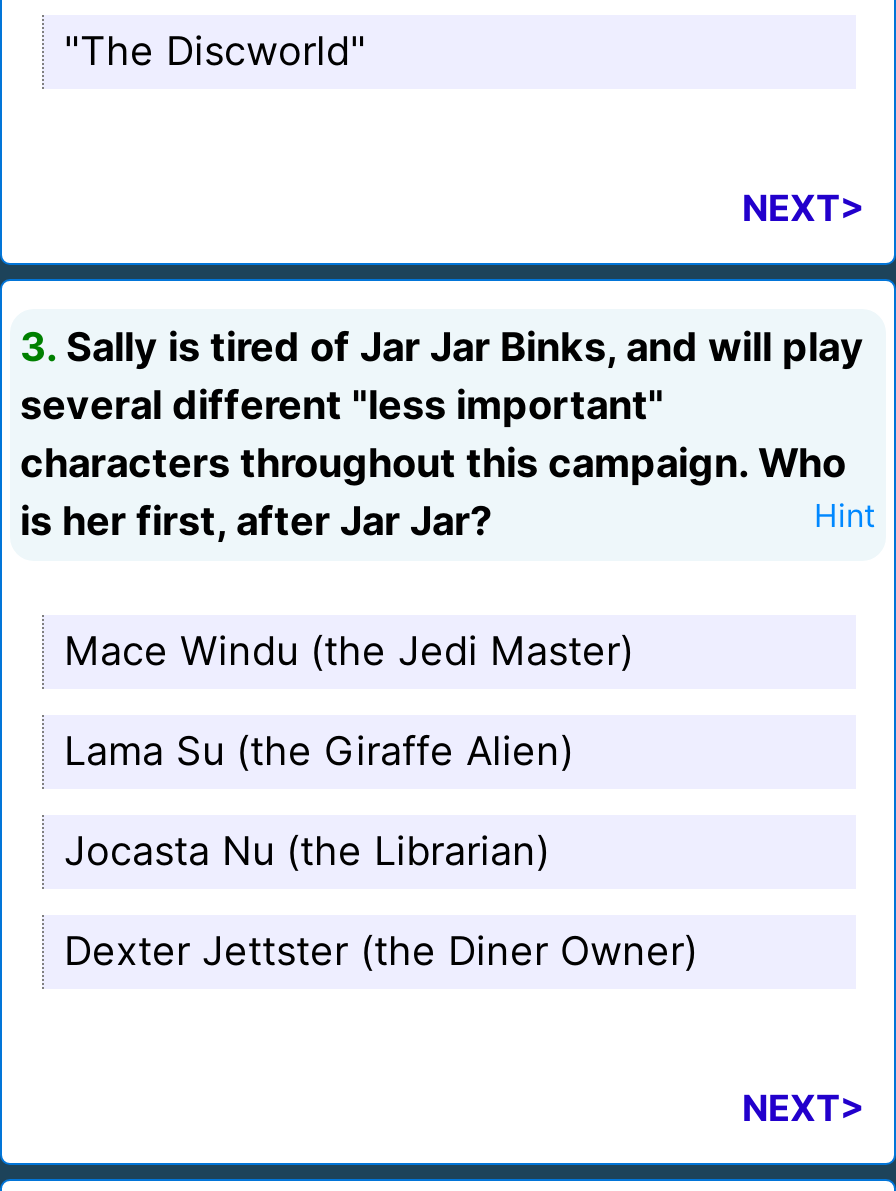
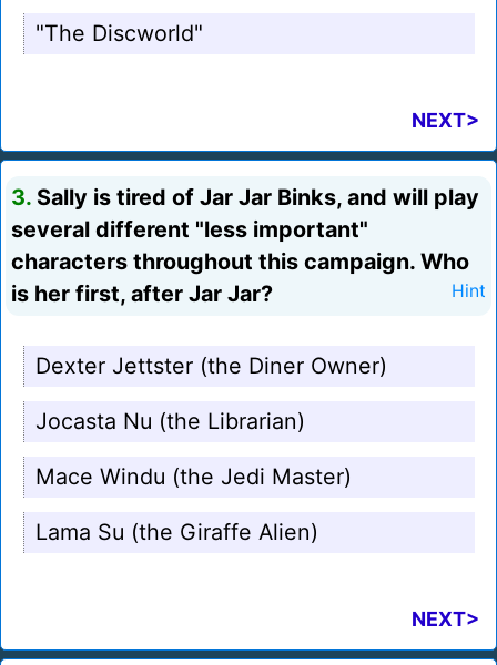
moved down: Mace Windu (the Jedi Master) | Lama Su (the Giraffe Alien)

moved up: Dexter Jettster (the Diner Owner) | Jocasta Nu (the Librarian)
